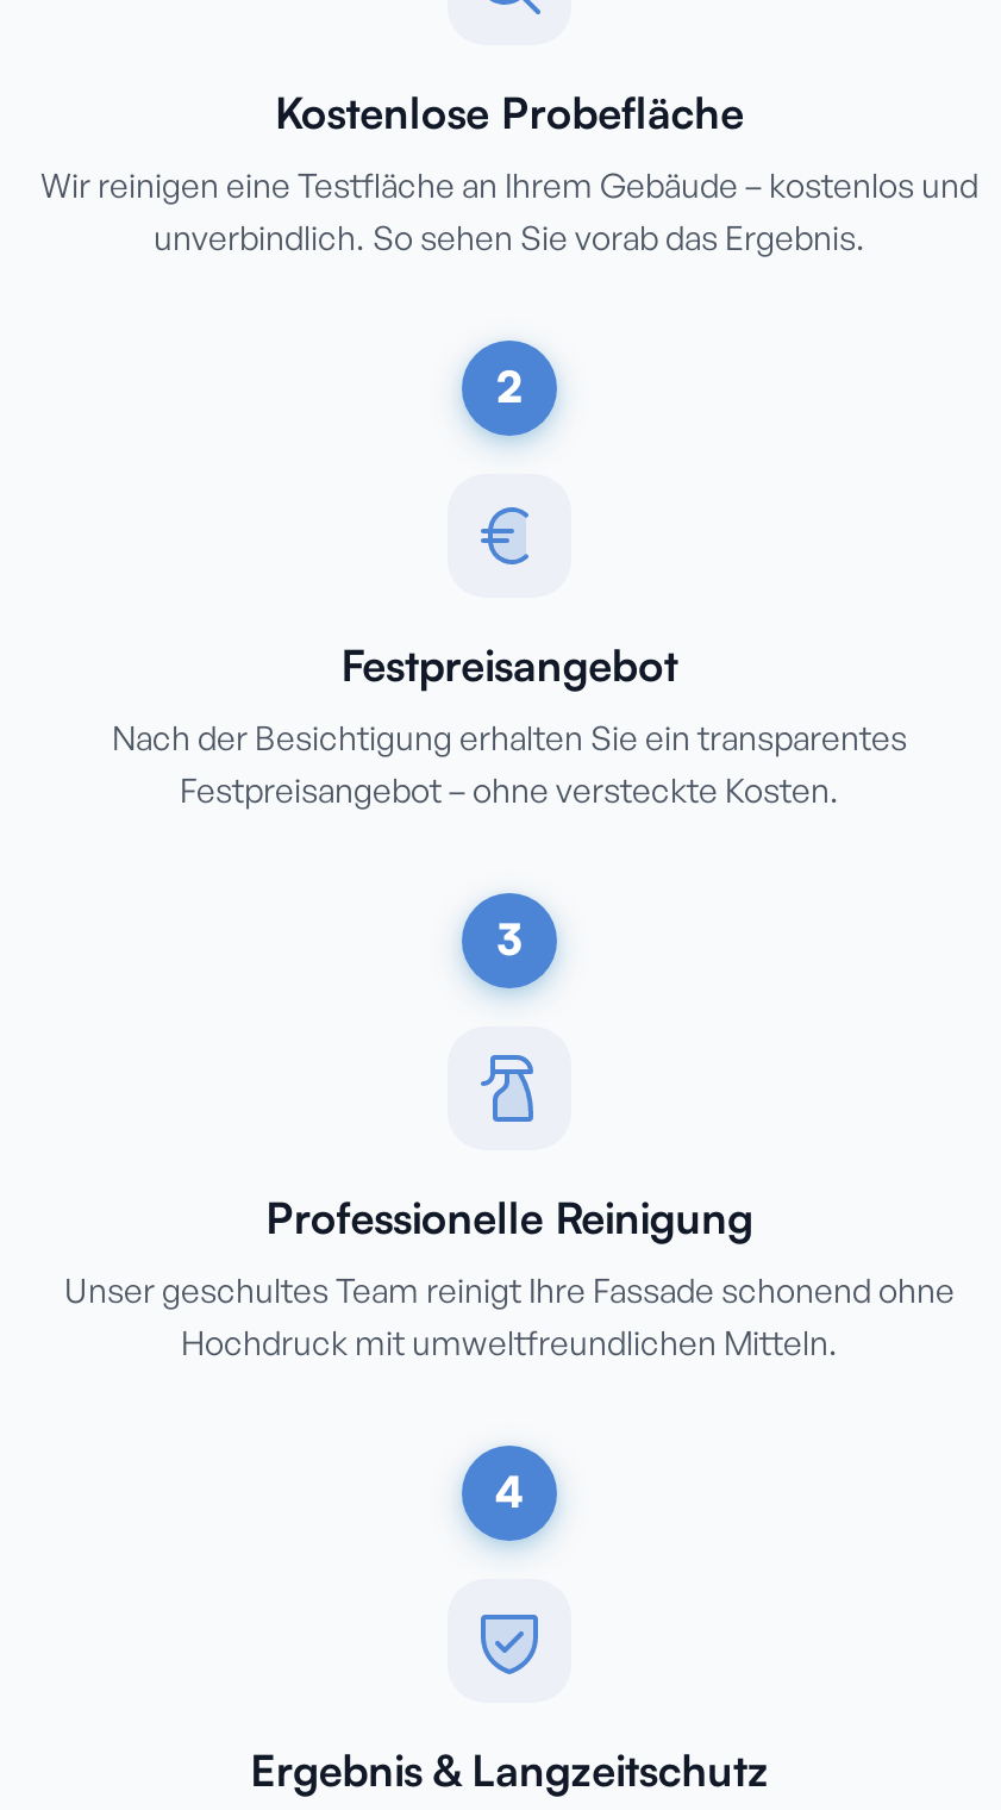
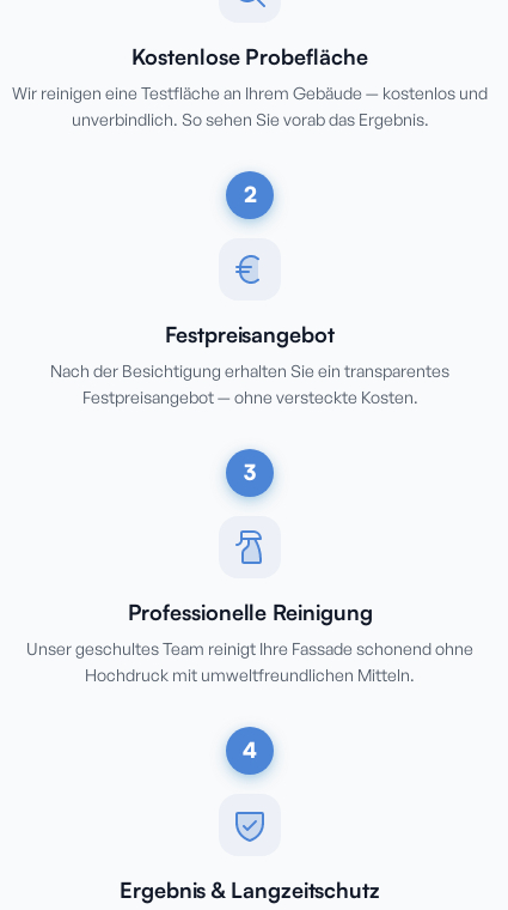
- Wir reinigen eine Testfläche an Ihrem Gebäude – kostenlos und
+ Wir reinigen eine Testfläche an Ihrem Gebäude — kostenlos und

- Festpreisangebot – ohne versteckte Kosten.
+ Festpreisangebot — ohne versteckte Kosten.
